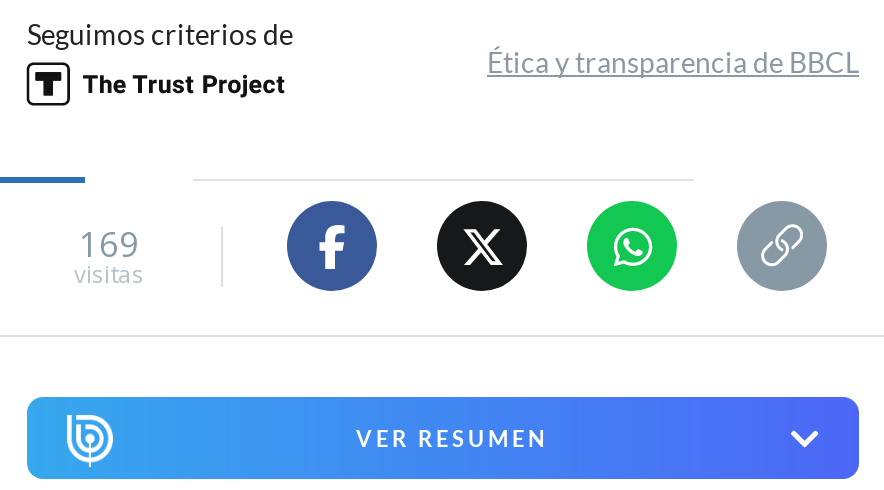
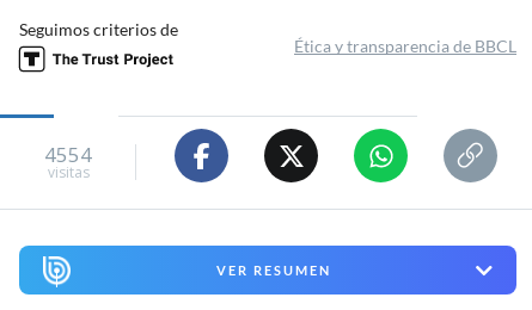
- 169
+ 4554
